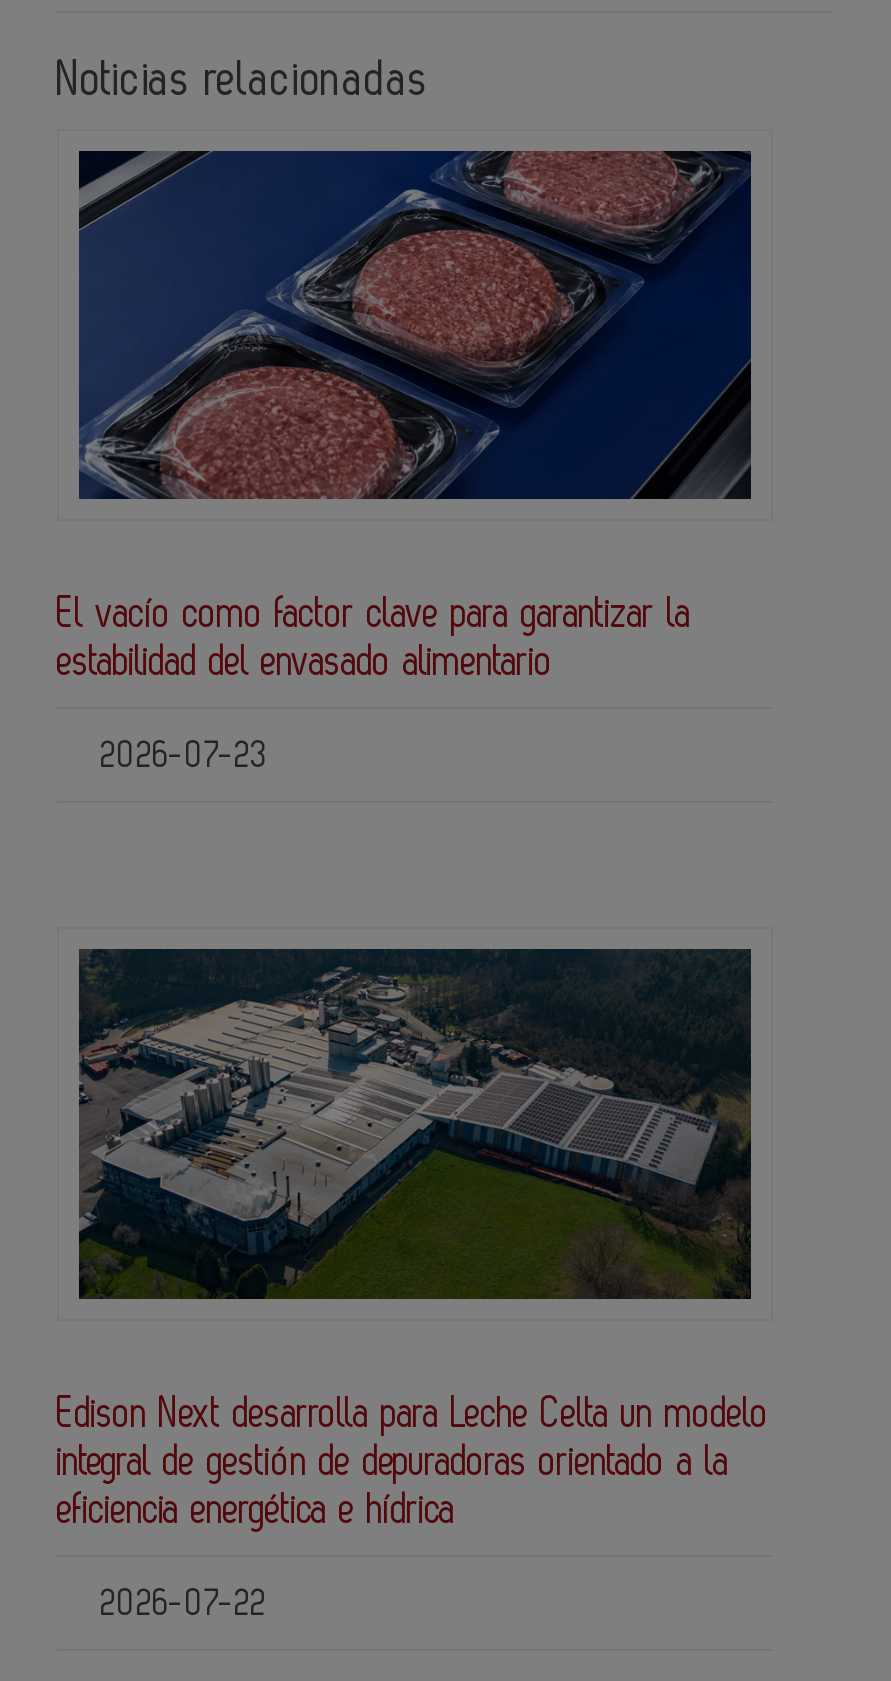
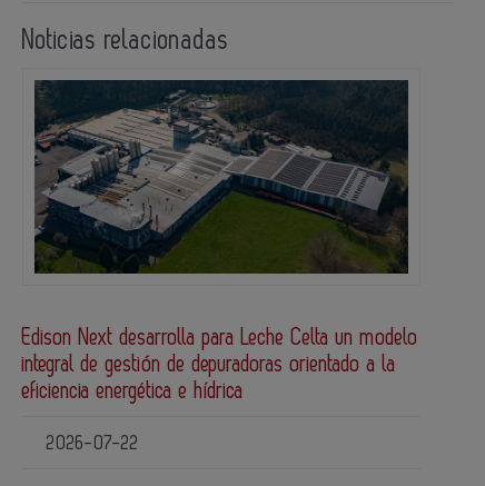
- [image]

- El vacío como factor clave para garantizar la
- estabilidad del envasado alimentario
- 2026-07-23
